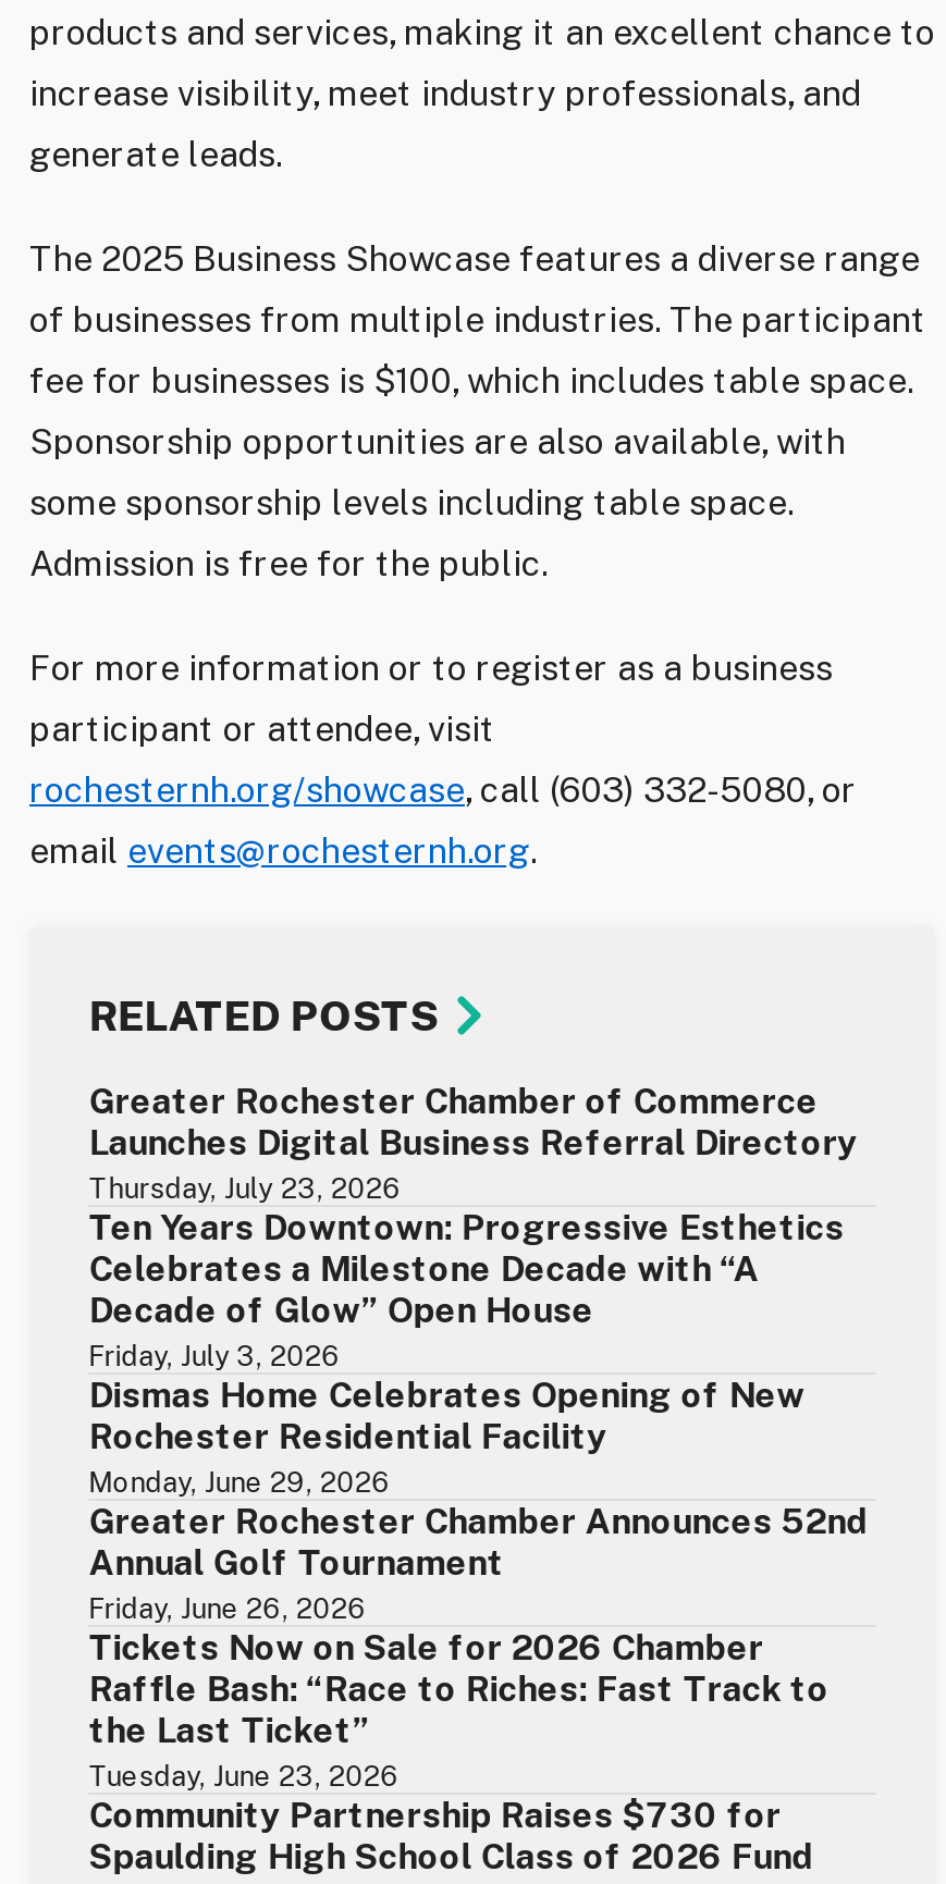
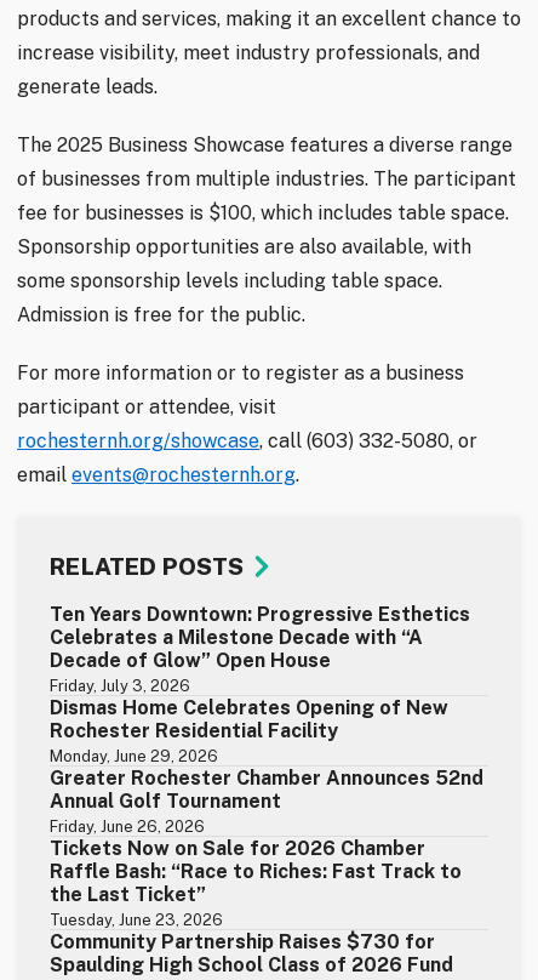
- Greater Rochester Chamber of Commerce
- Launches Digital Business Referral Directory
- Thursday, July 23, 2026
